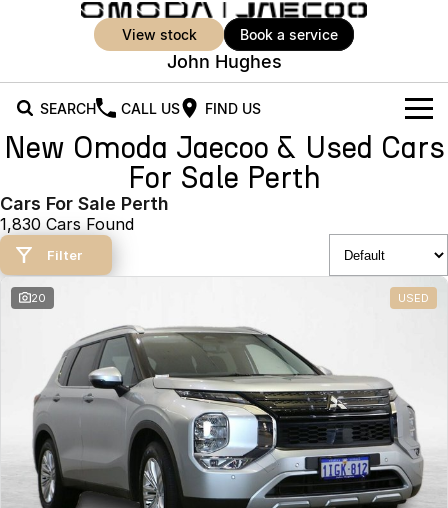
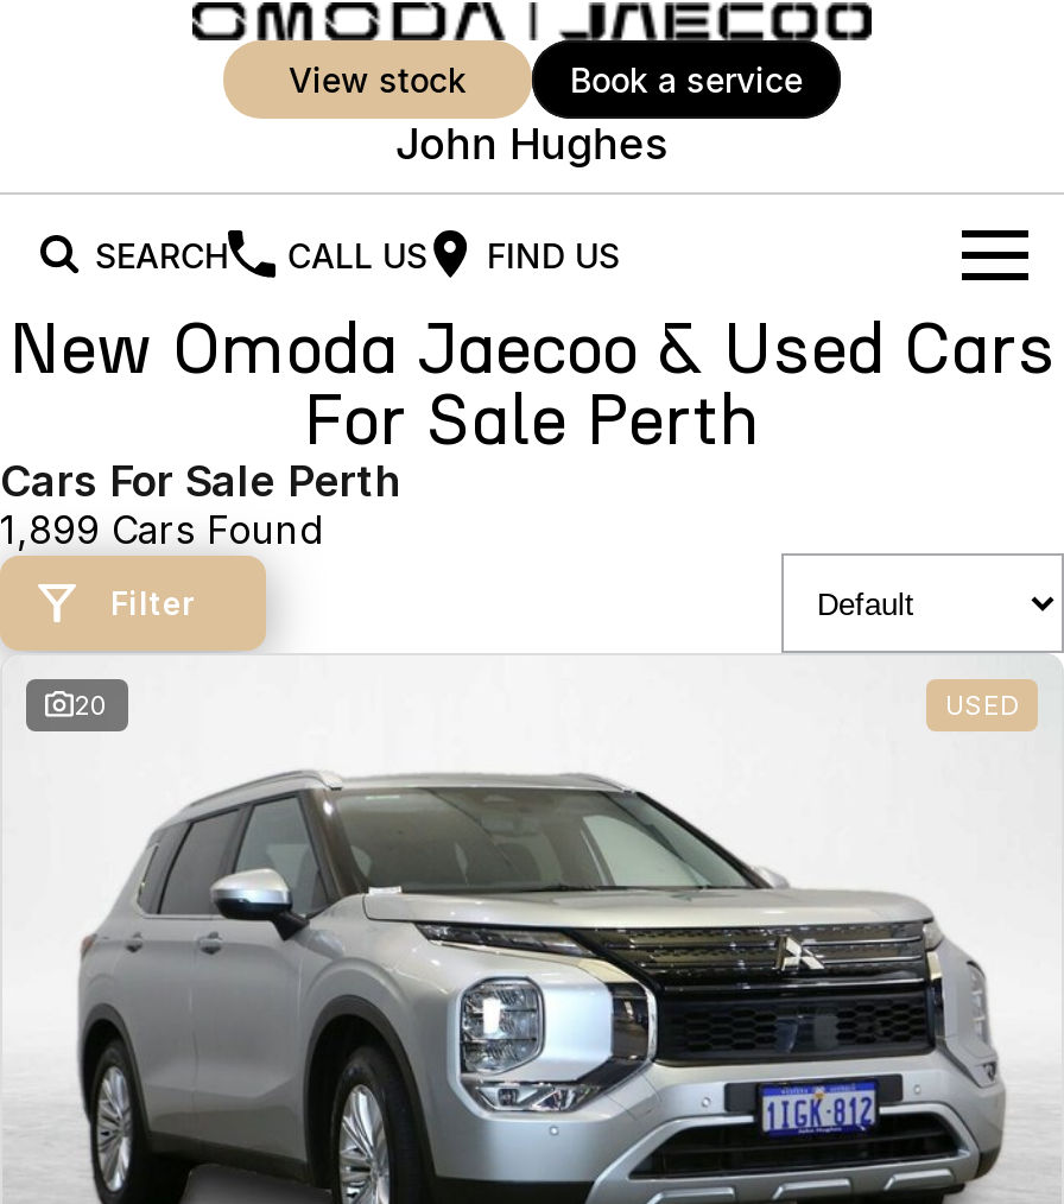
- 1,830 Cars Found
+ 1,899 Cars Found
